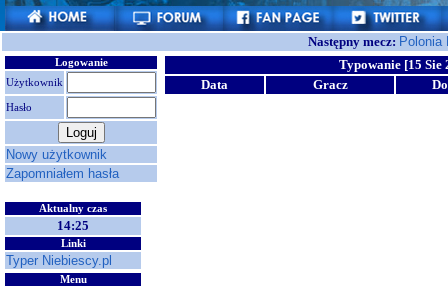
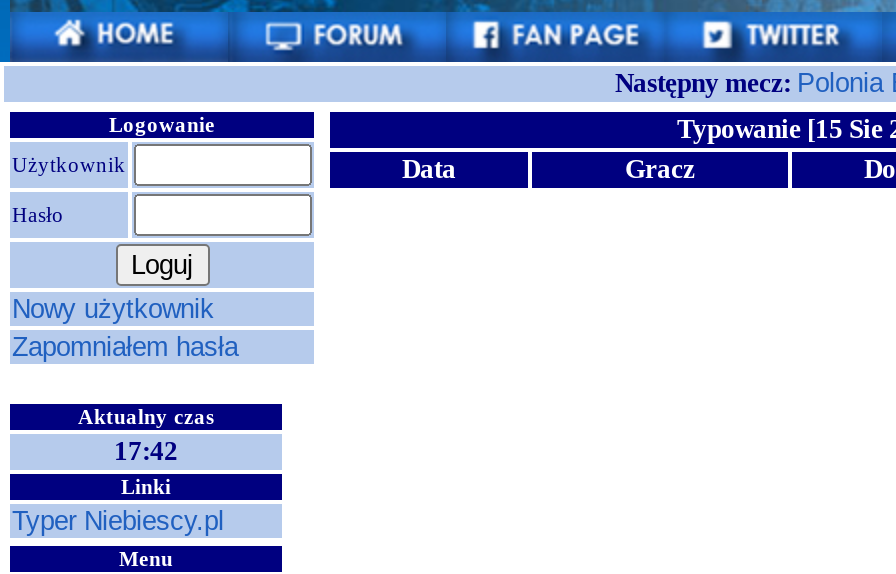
- 14:25
+ 17:42
